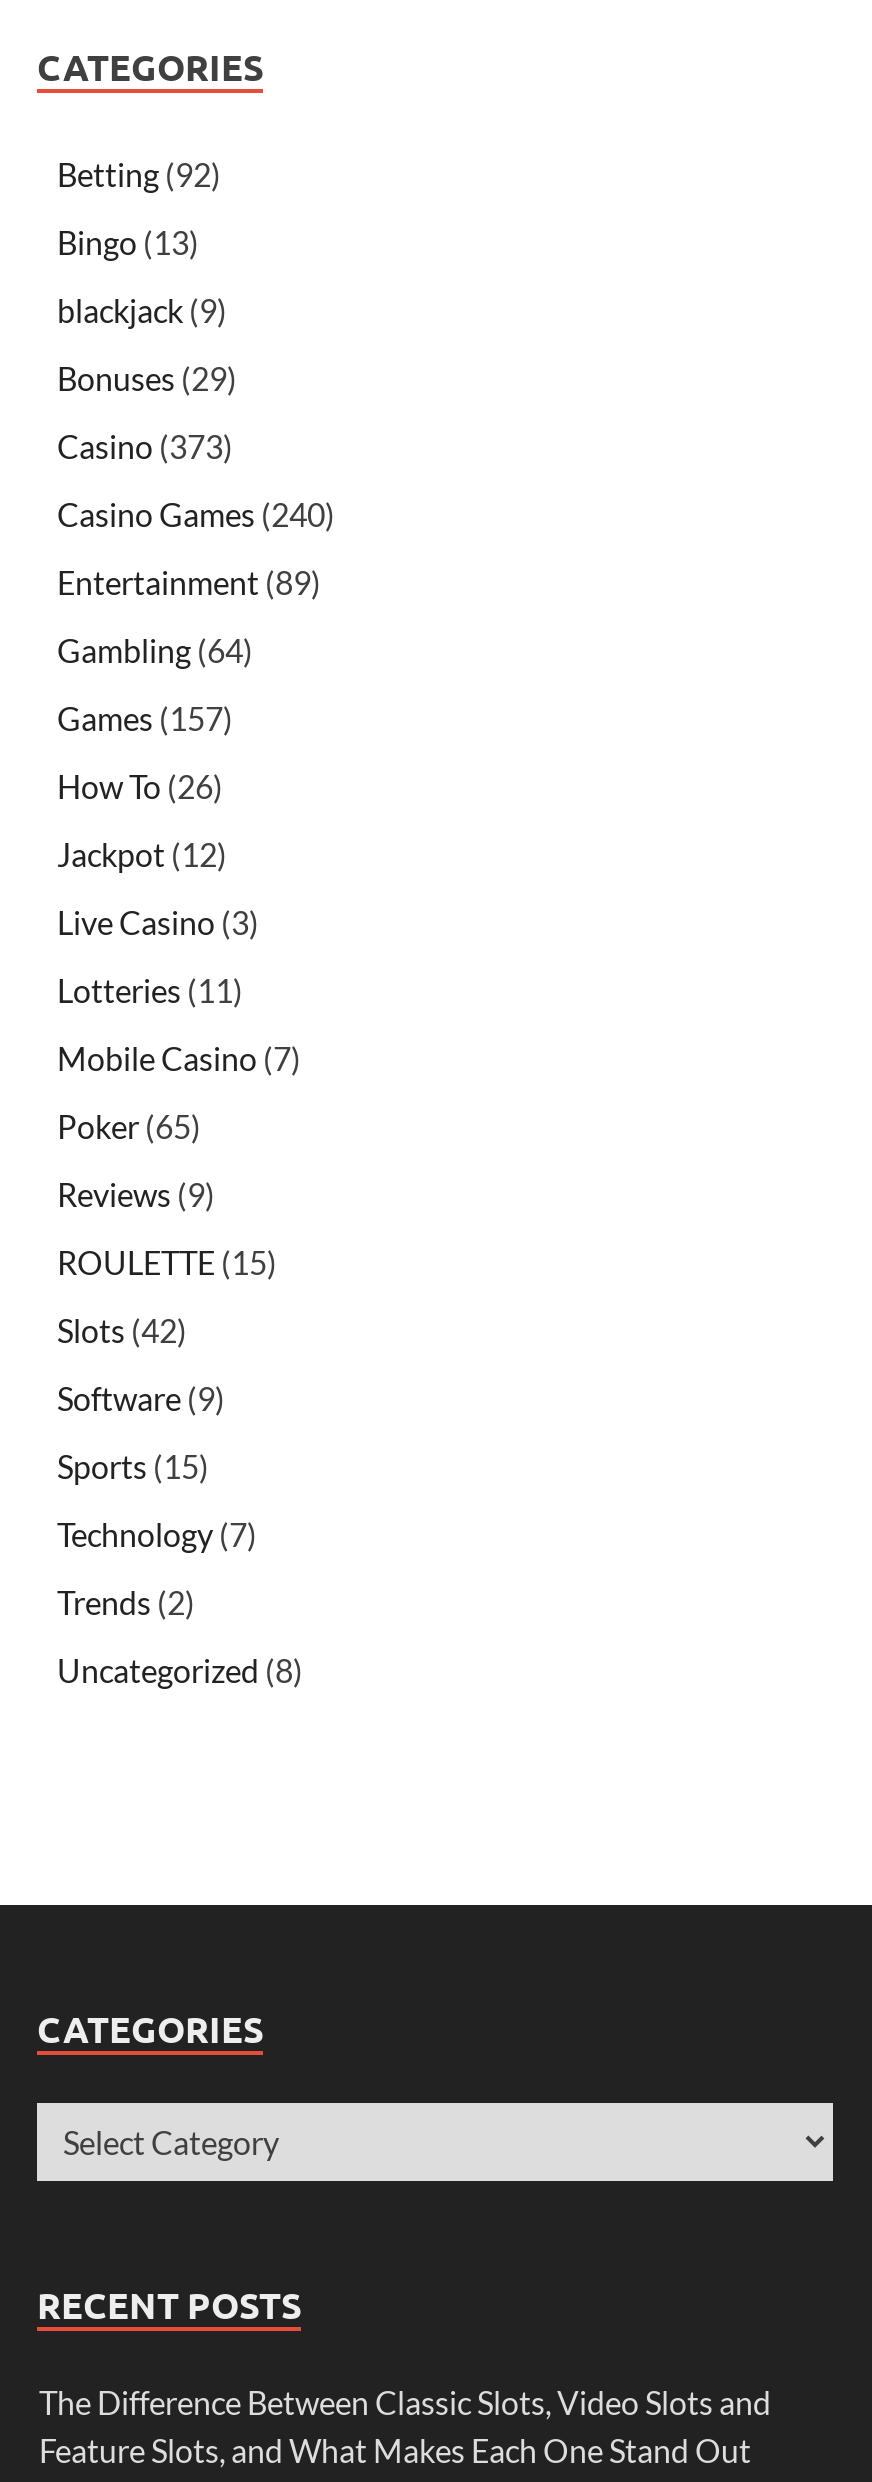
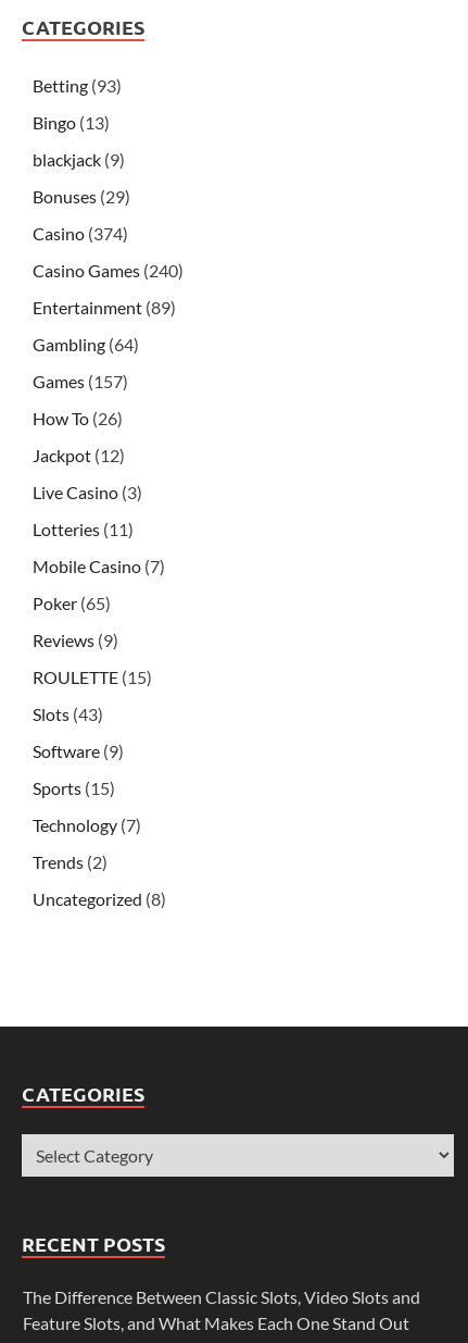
- Betting (92)
+ Betting (93)

- Casino (373)
+ Casino (374)

- Slots (42)
+ Slots (43)
